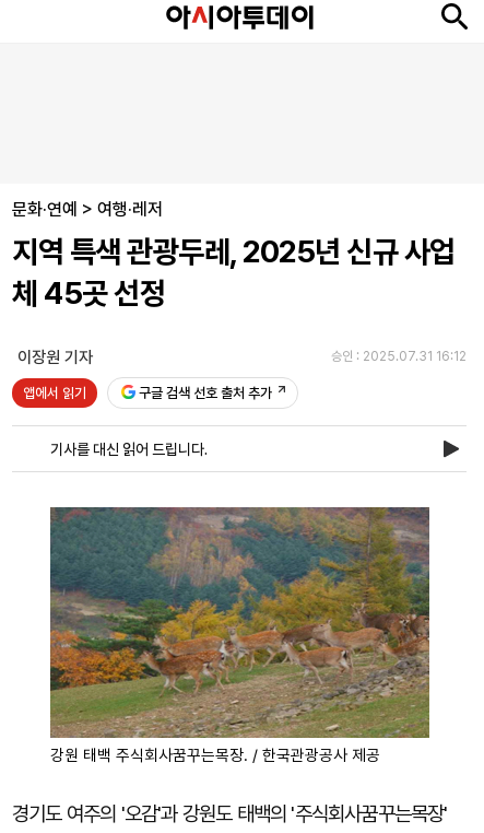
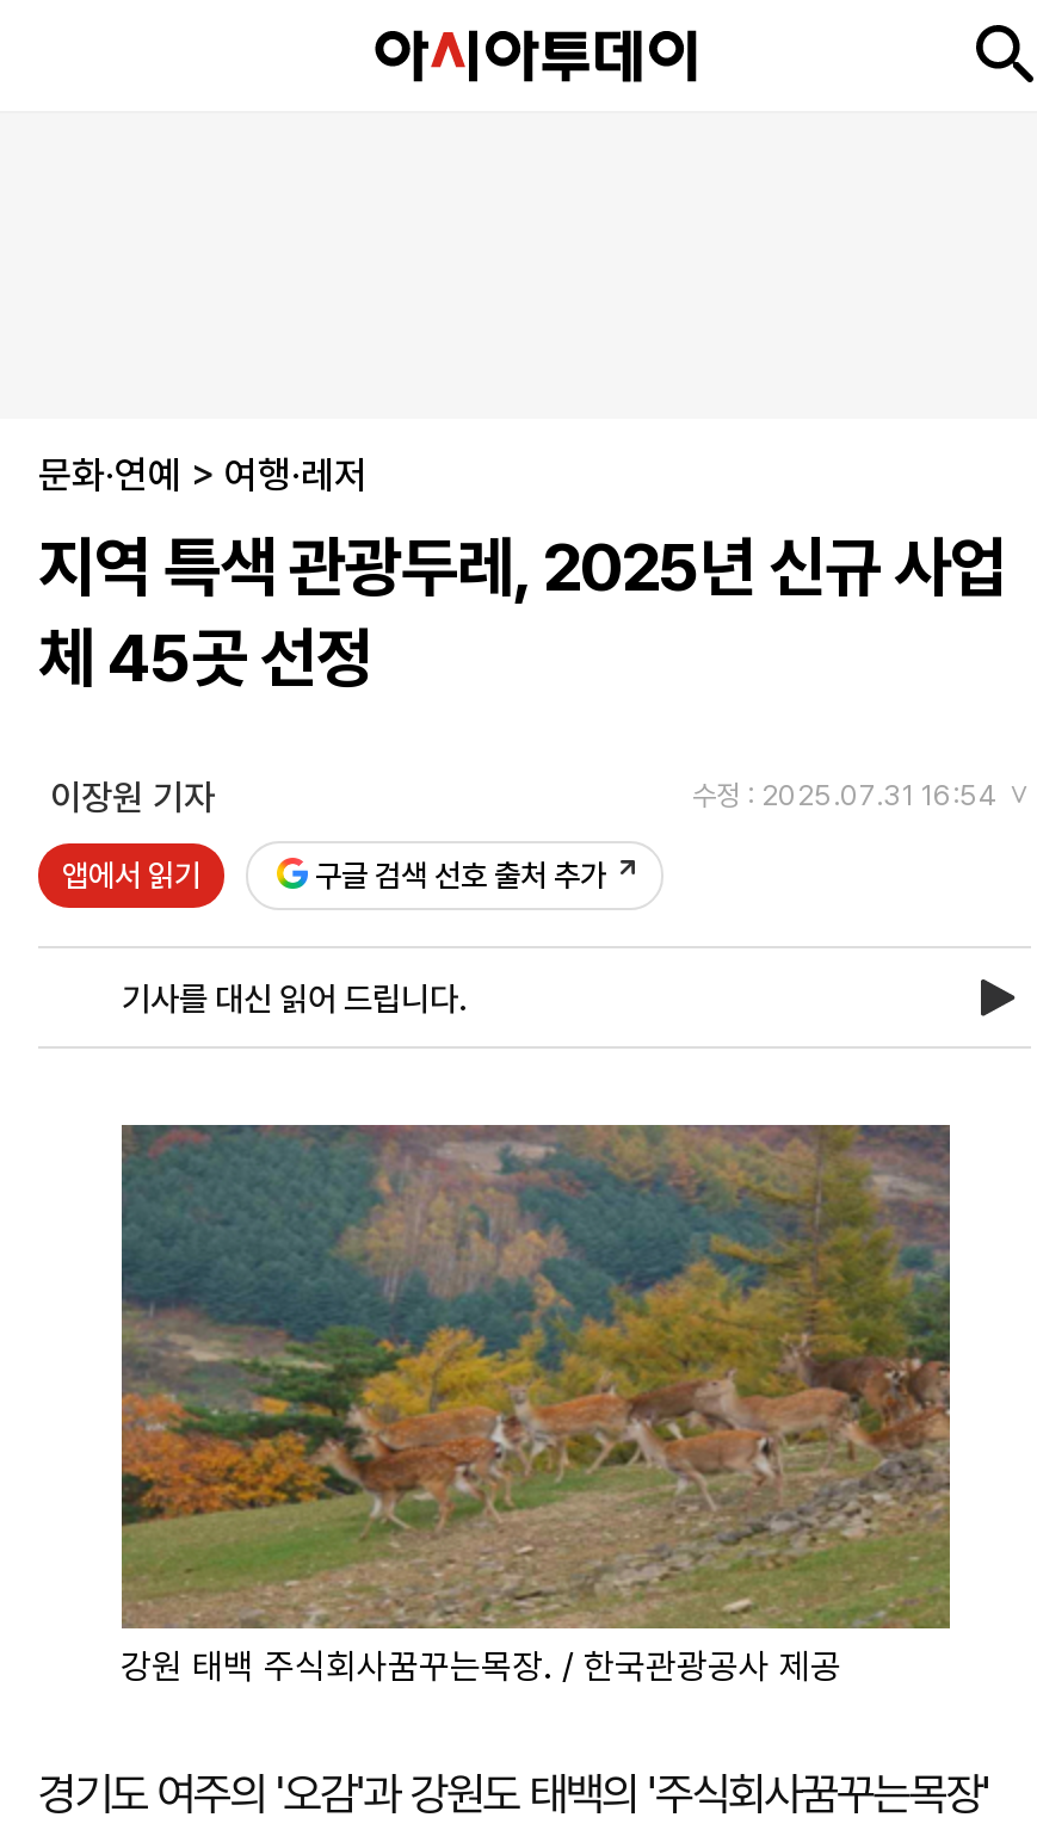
- 승인 : 2025.07.31 16:12
+ 수정 : 2025.07.31 16:54
